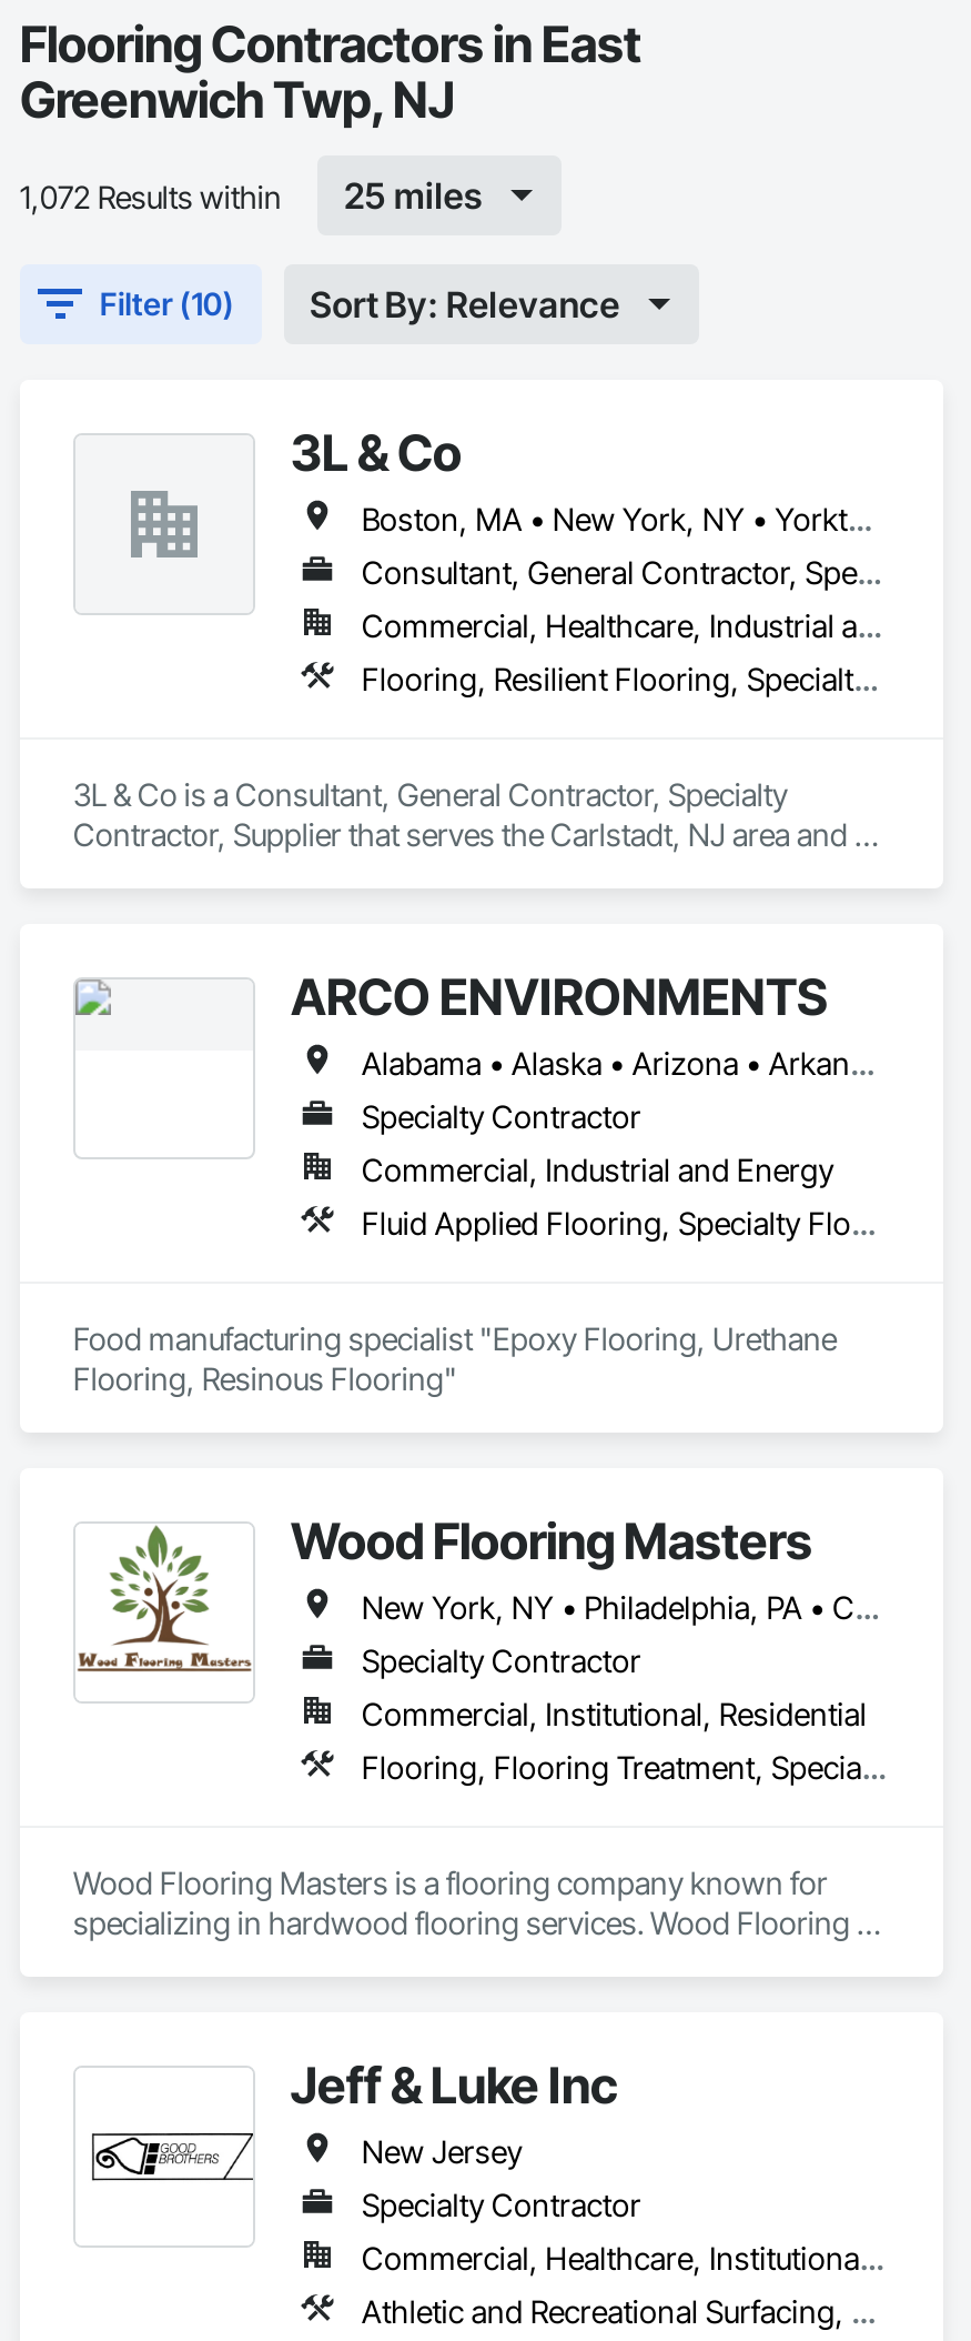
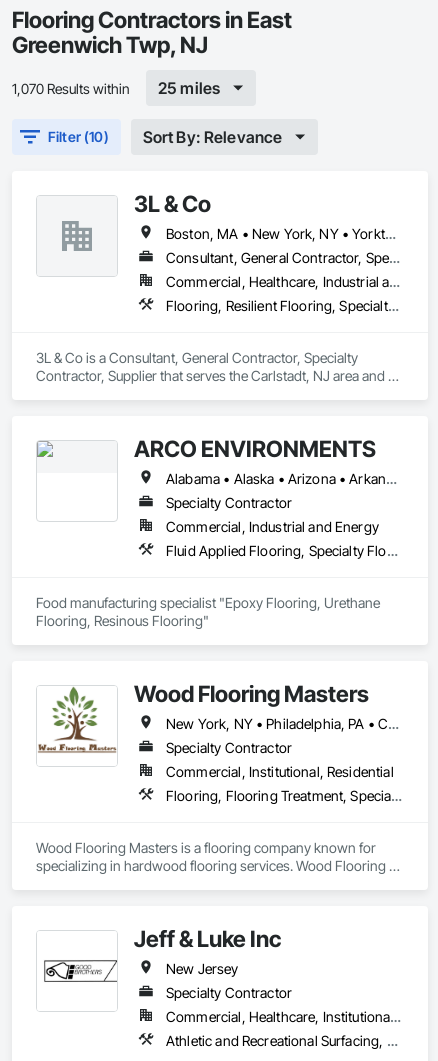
- 1,072 Results within
+ 1,070 Results within
